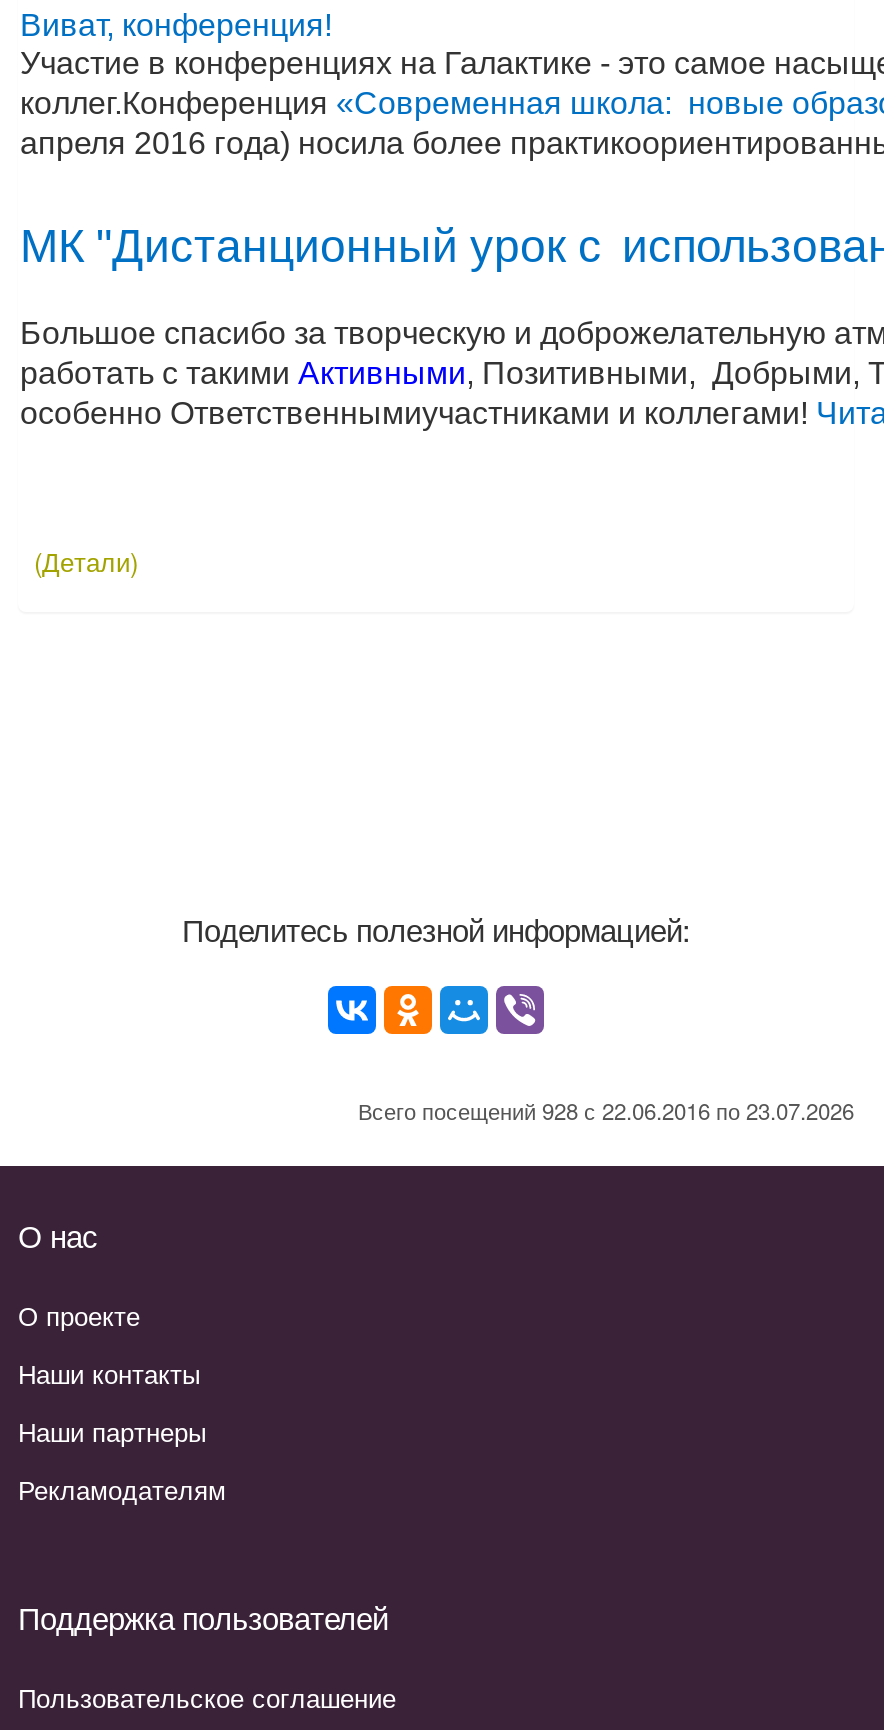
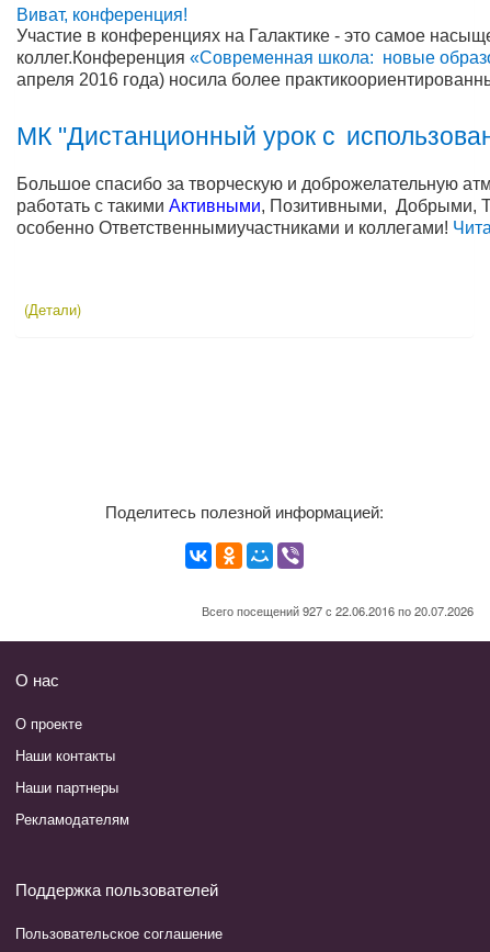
- Всего посещений 928 с 22.06.2016 по 23.07.2026
+ Всего посещений 927 с 22.06.2016 по 20.07.2026
